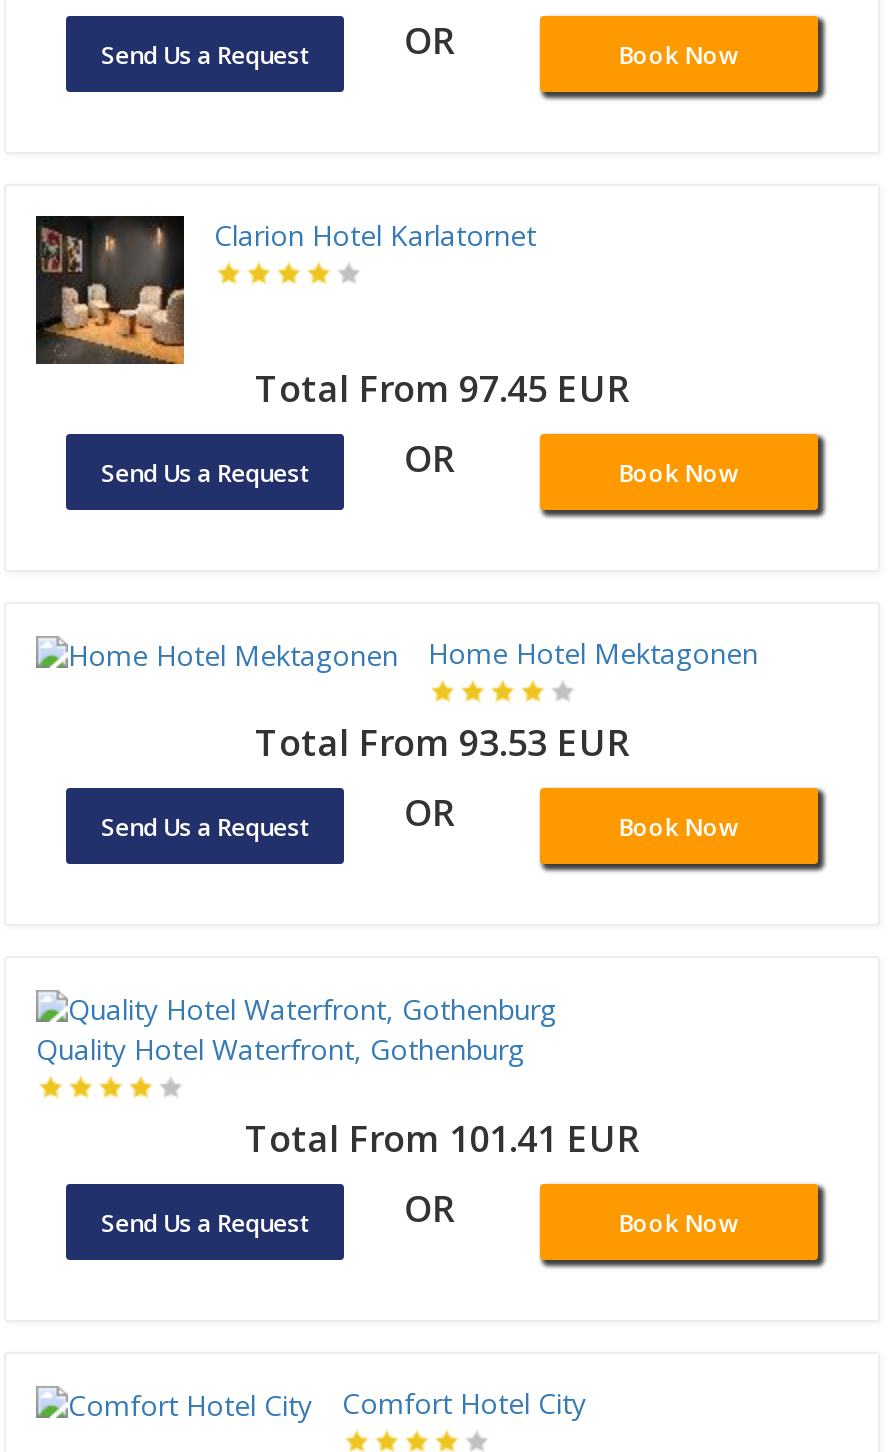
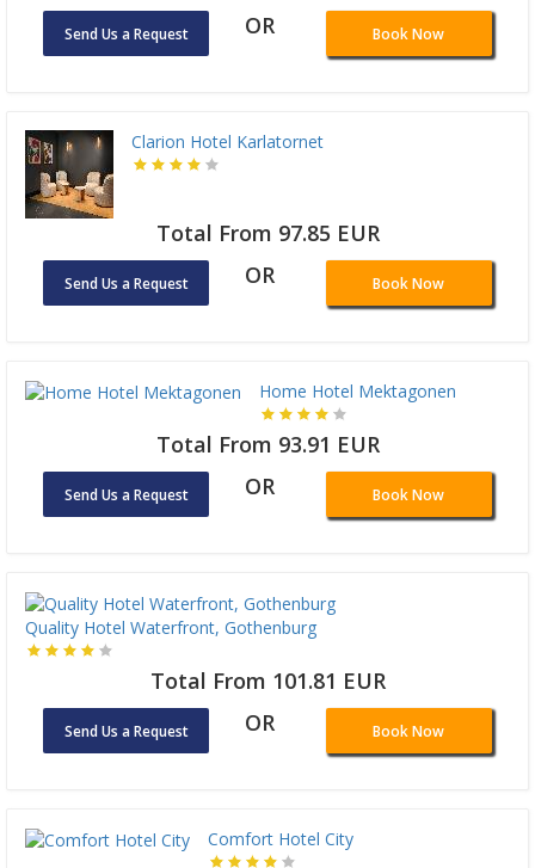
- Total From 97.45 EUR
+ Total From 97.85 EUR

- Total From 93.53 EUR
+ Total From 93.91 EUR

- Total From 101.41 EUR
+ Total From 101.81 EUR
